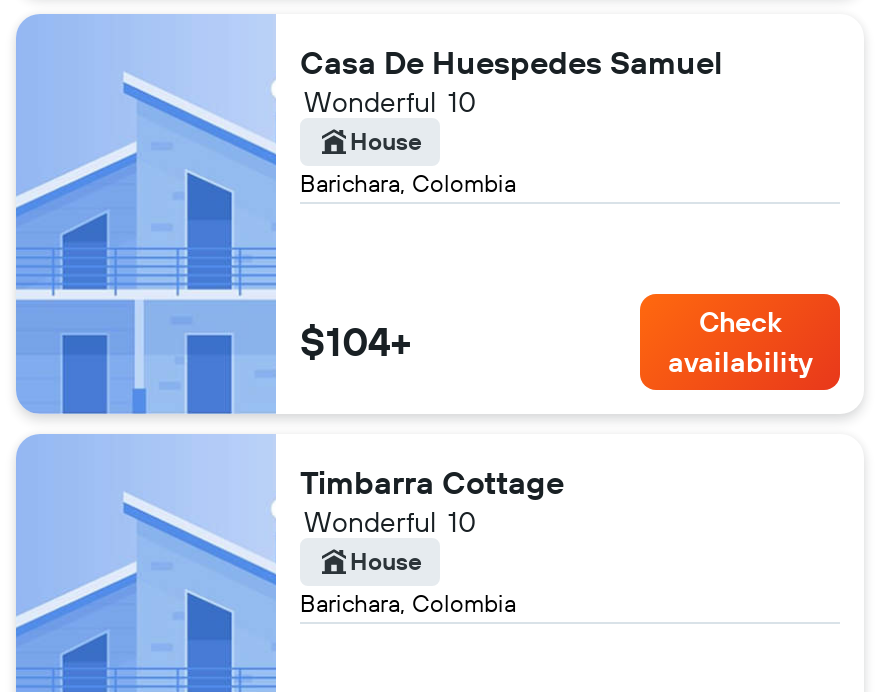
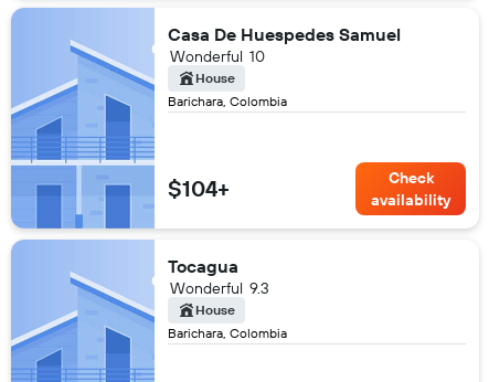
- Timbarra Cottage
+ Tocagua

- Wonderful 10
+ Wonderful 9.3
